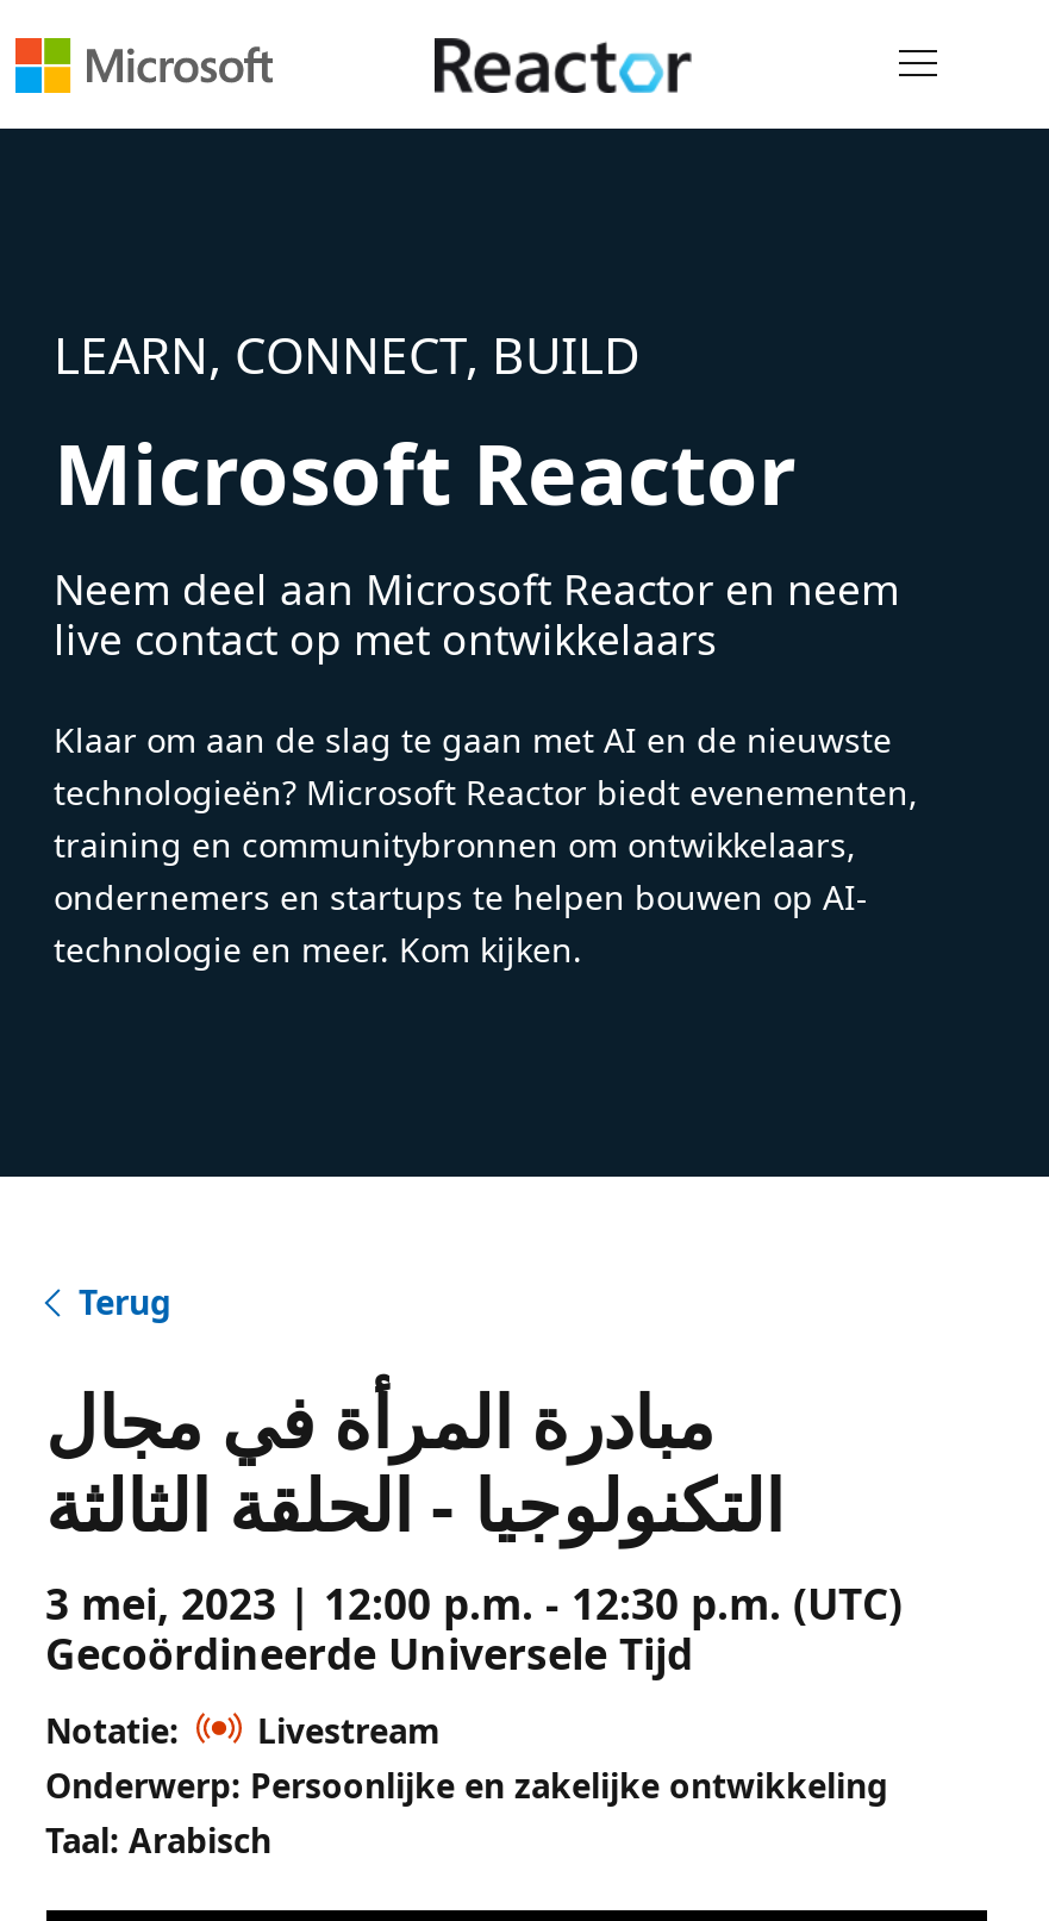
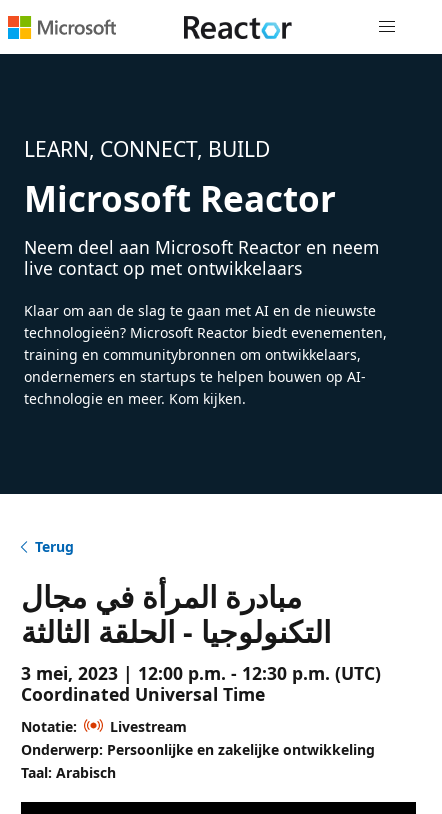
- Gecoördineerde Universele Tijd
+ Coordinated Universal Time
